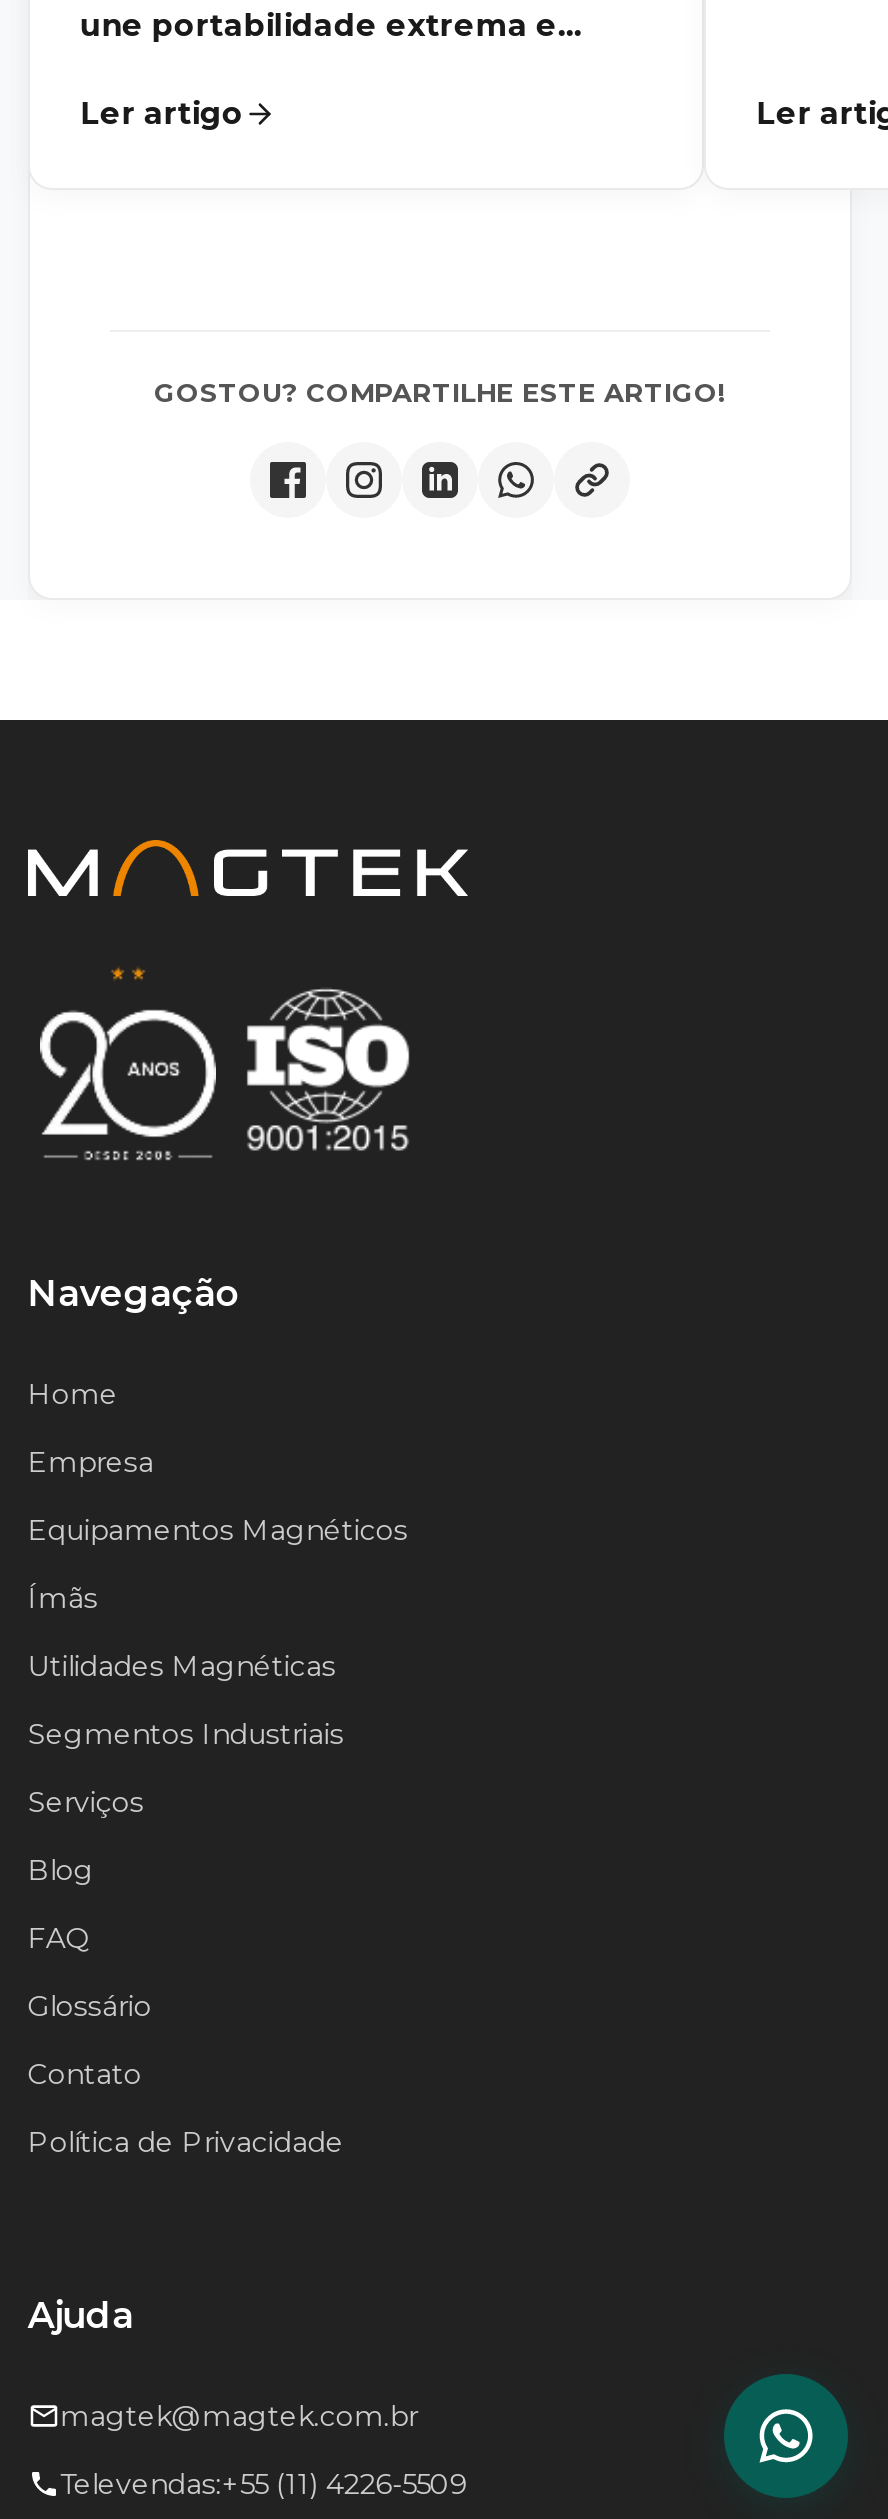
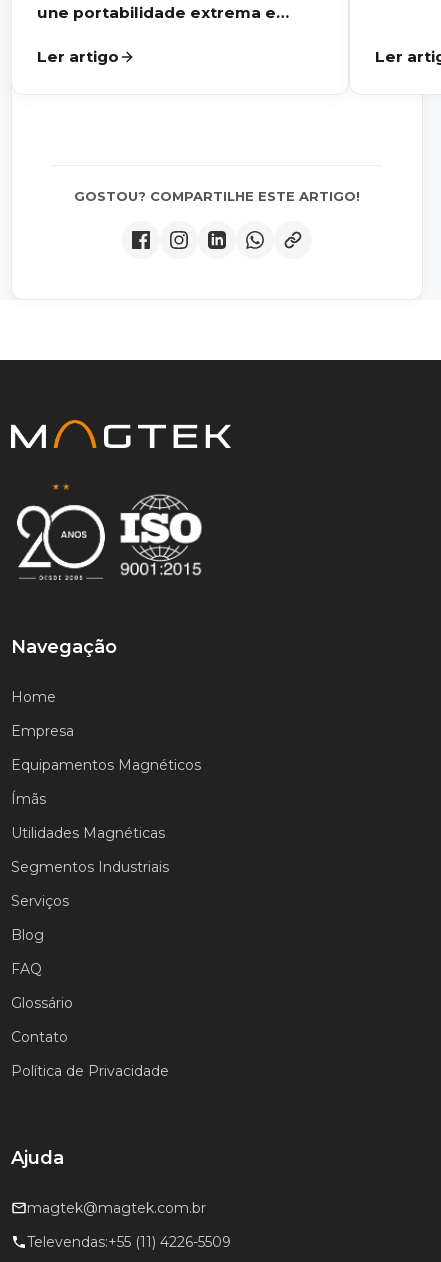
- [image]
